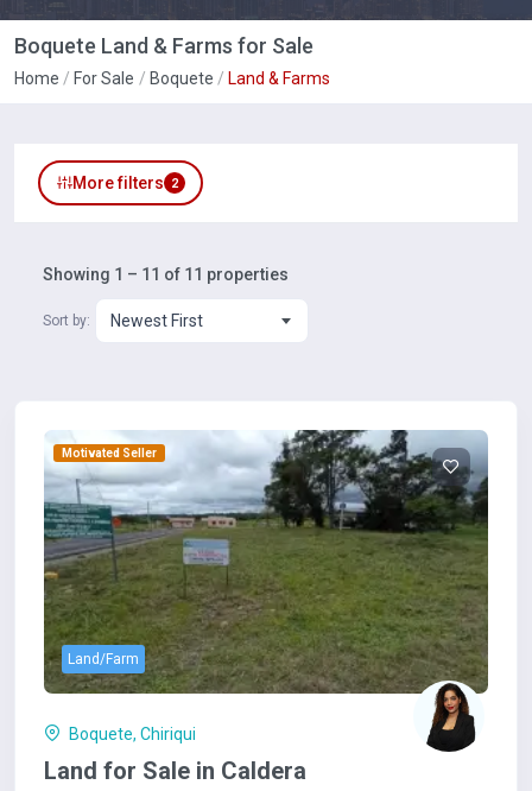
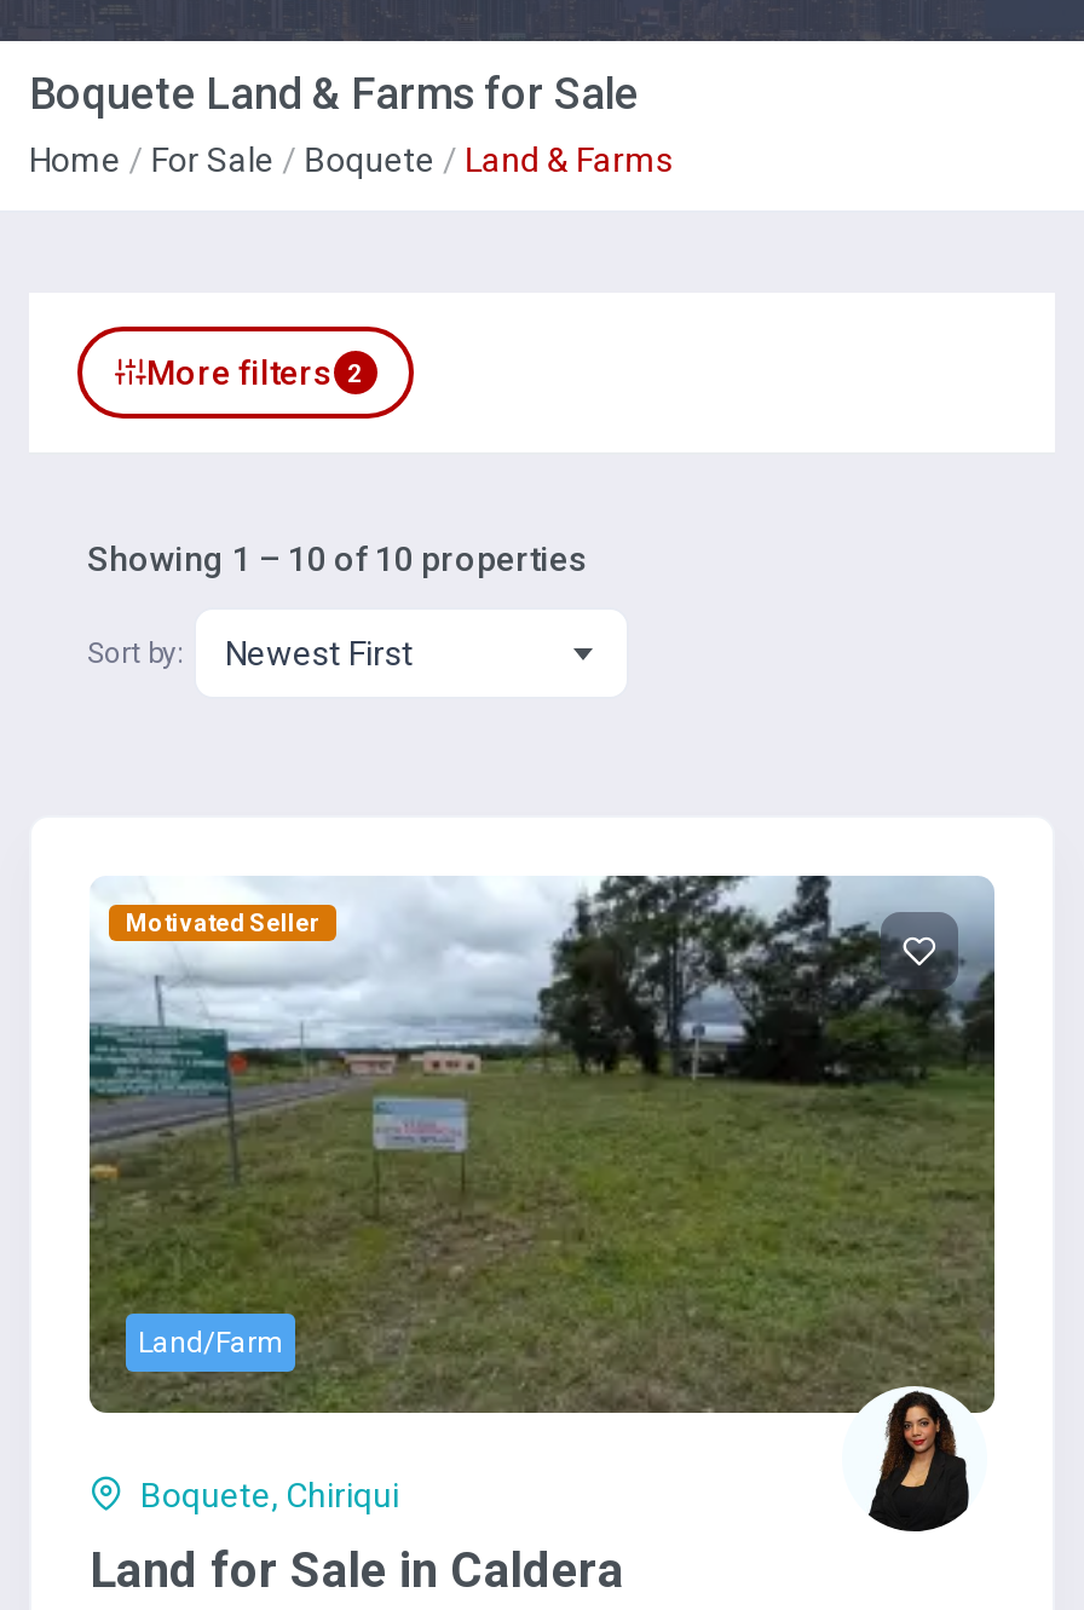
- Showing 1 – 11 of 11 properties
+ Showing 1 – 10 of 10 properties
